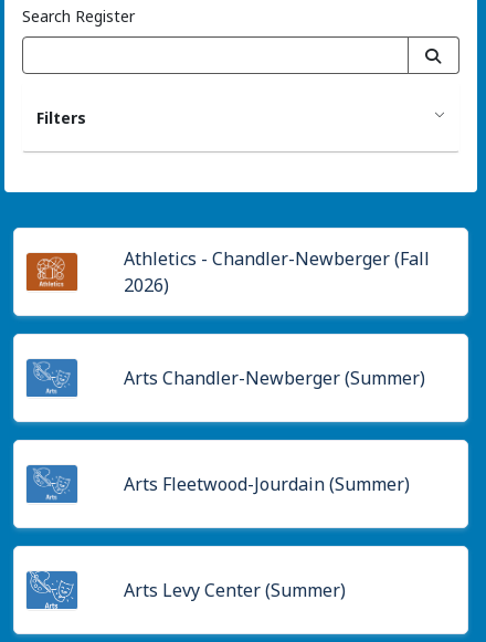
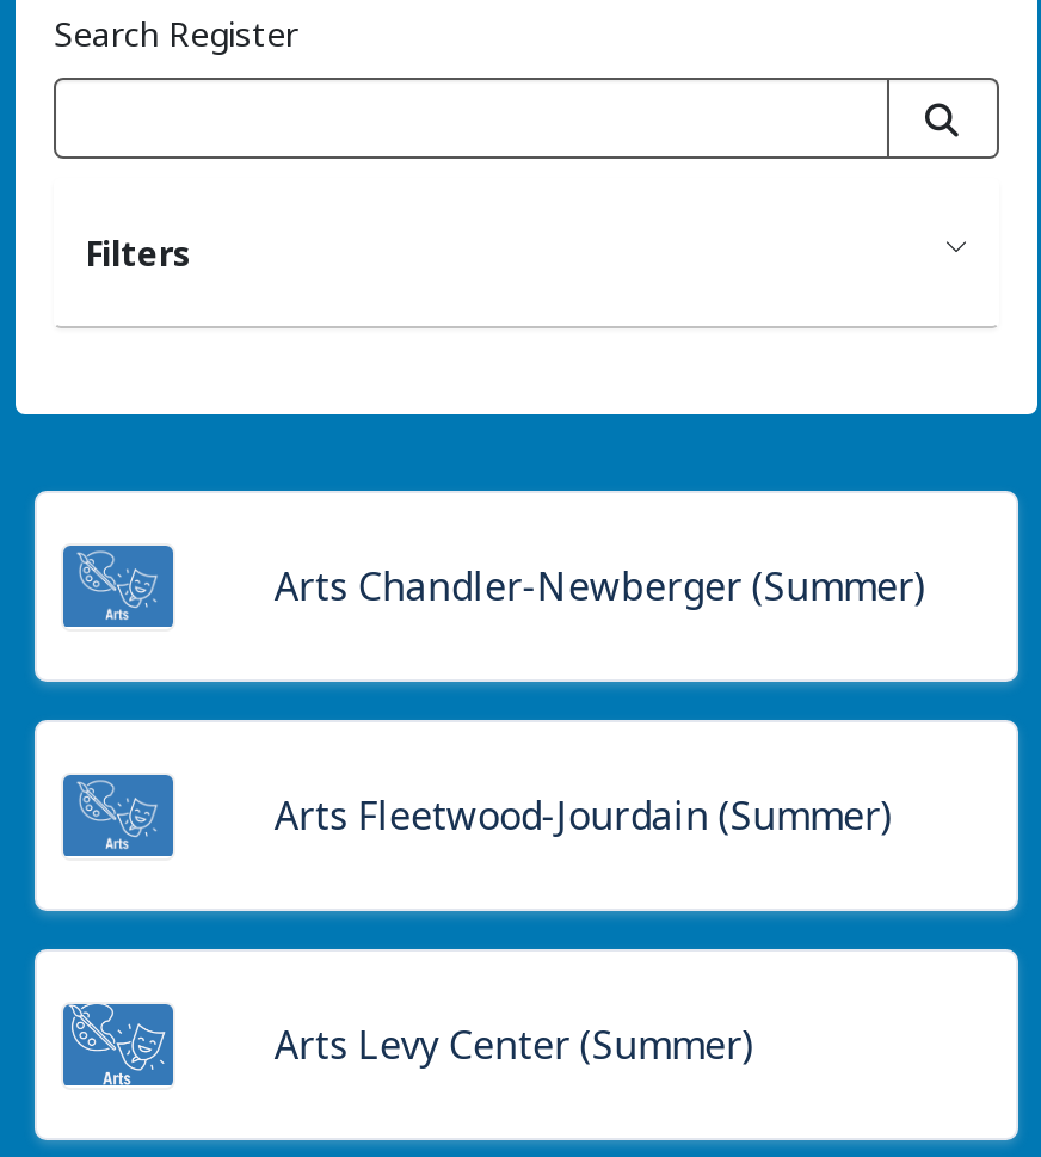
- [image]

- Athletics - Chandler-Newberger (Fall
- 2026)
